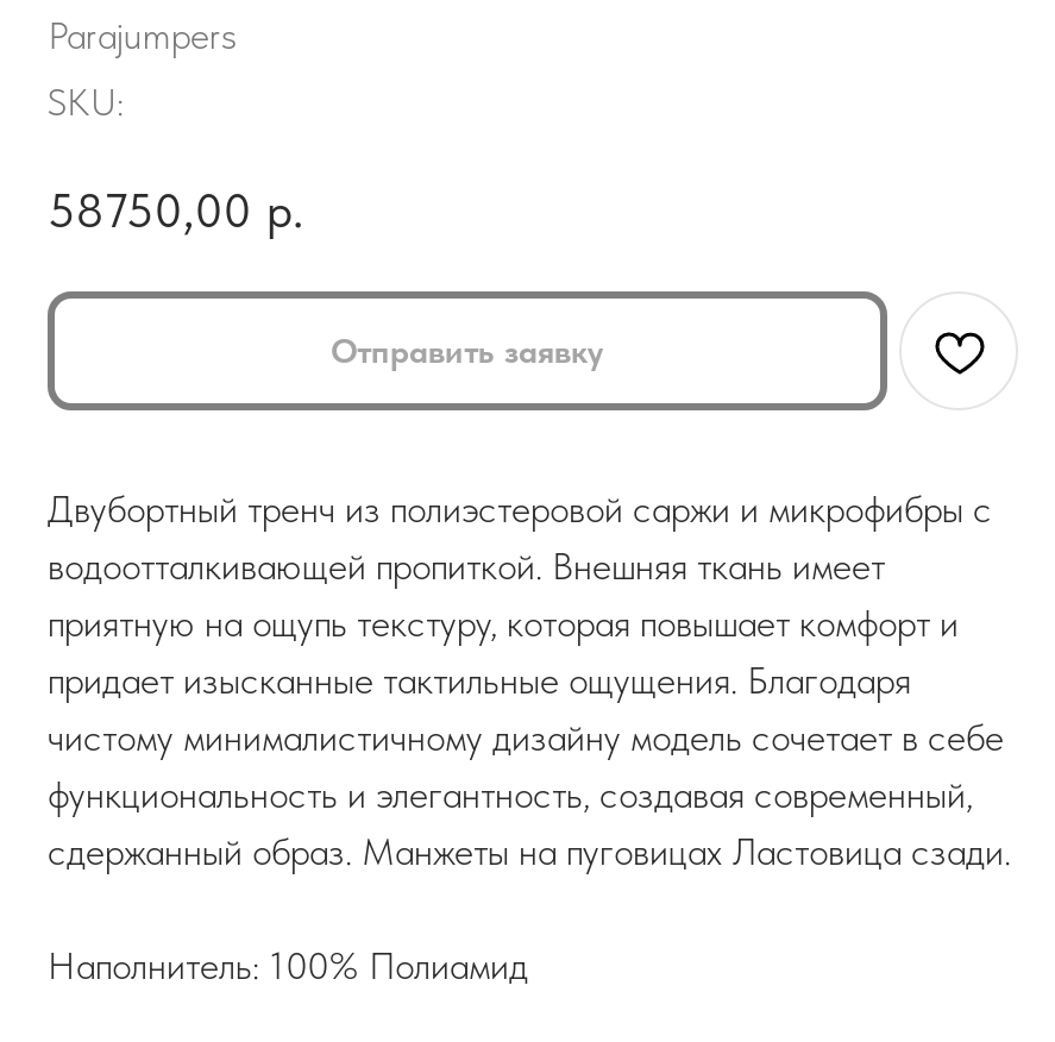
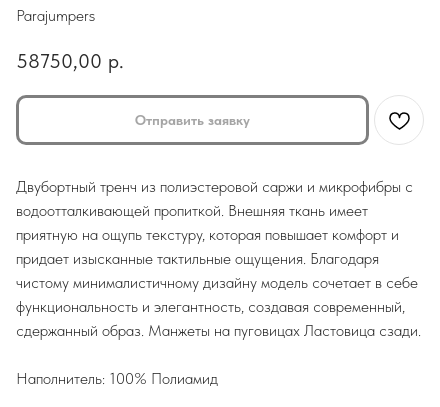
- SKU:
